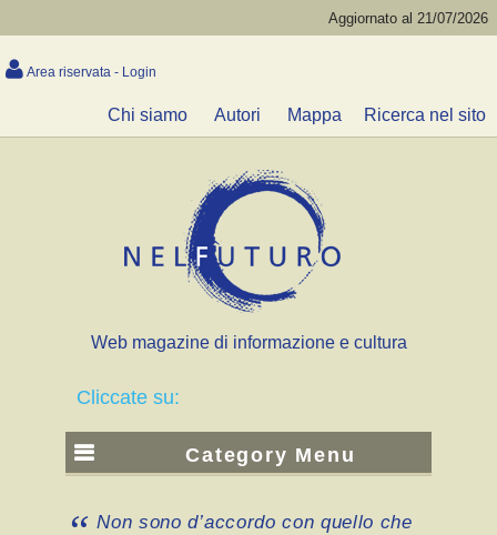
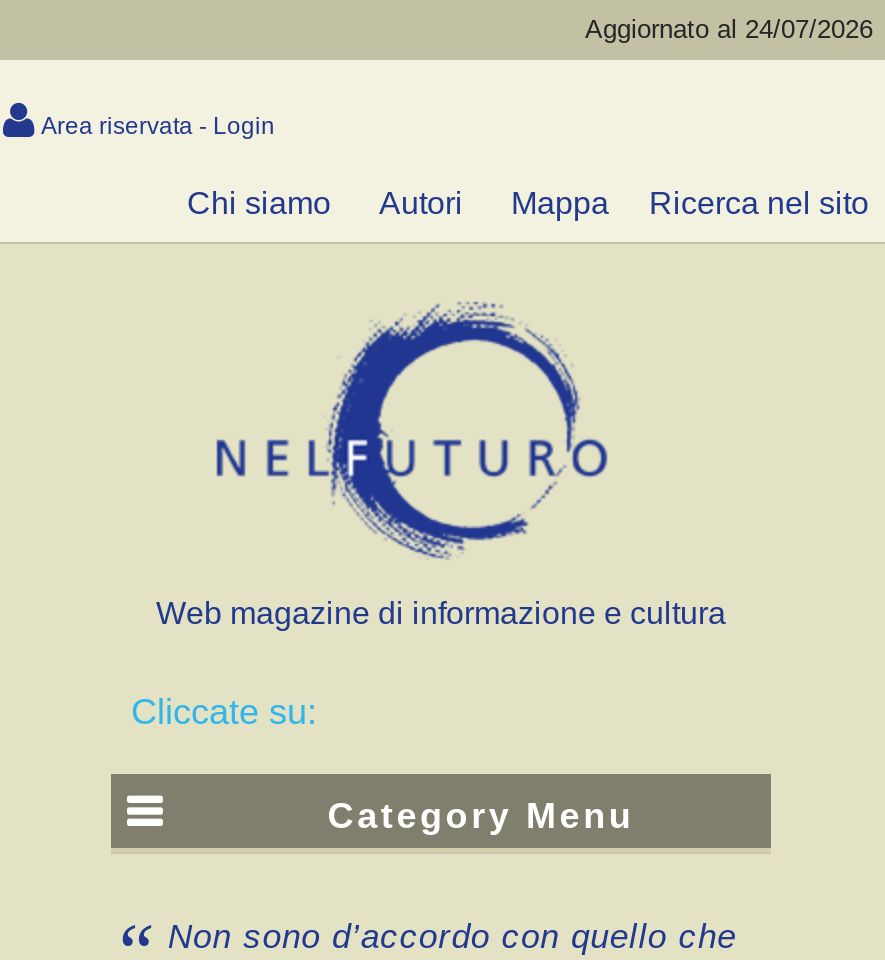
- Aggiornato al 21/07/2026
+ Aggiornato al 24/07/2026
